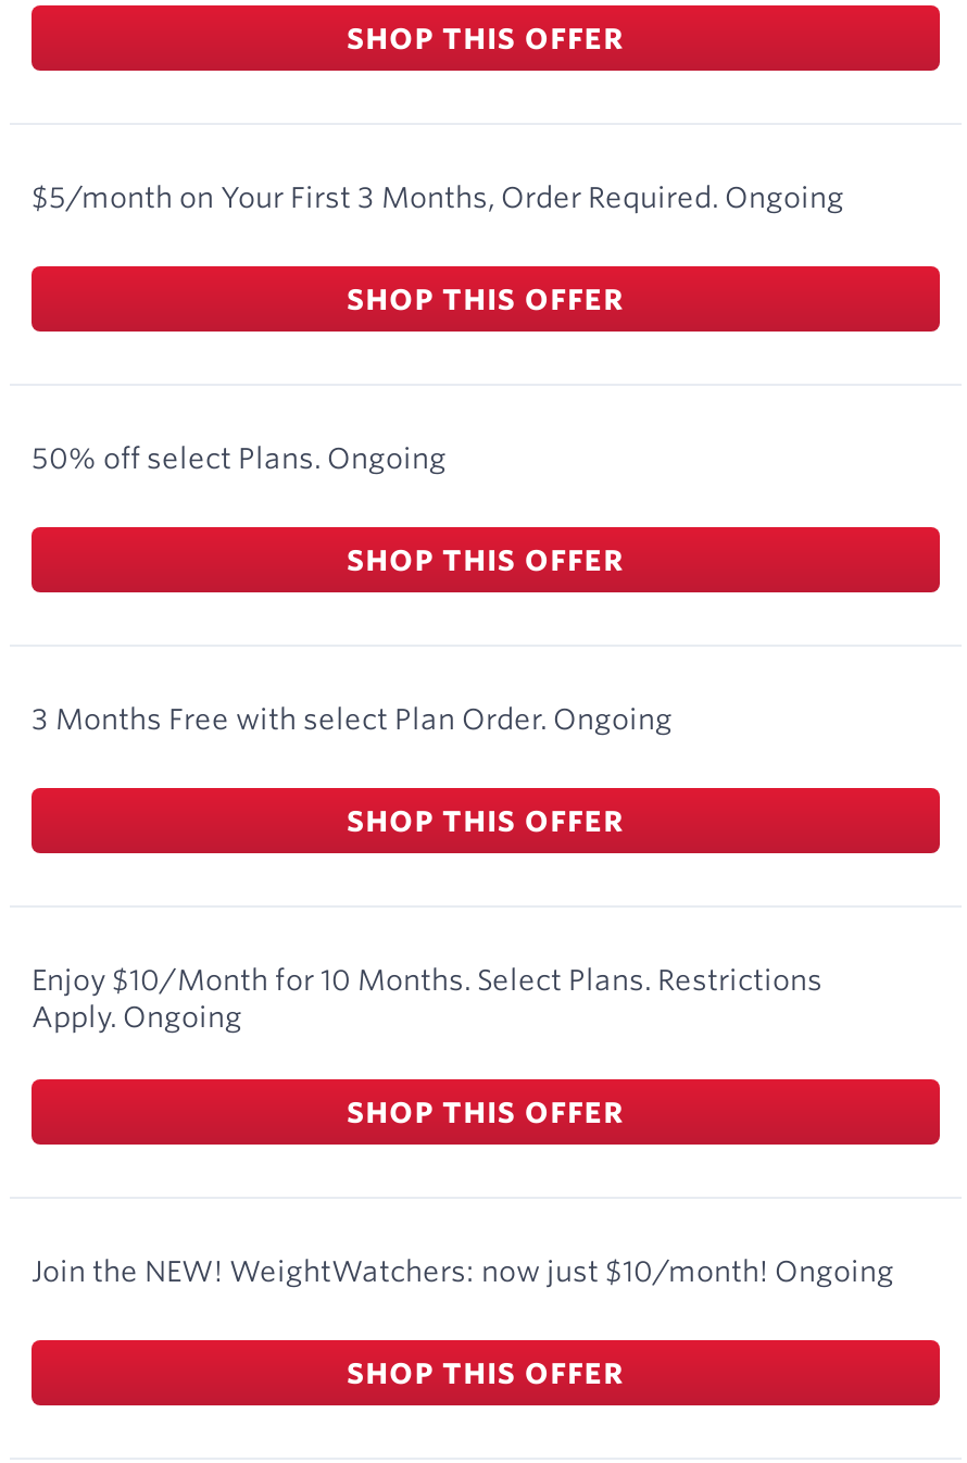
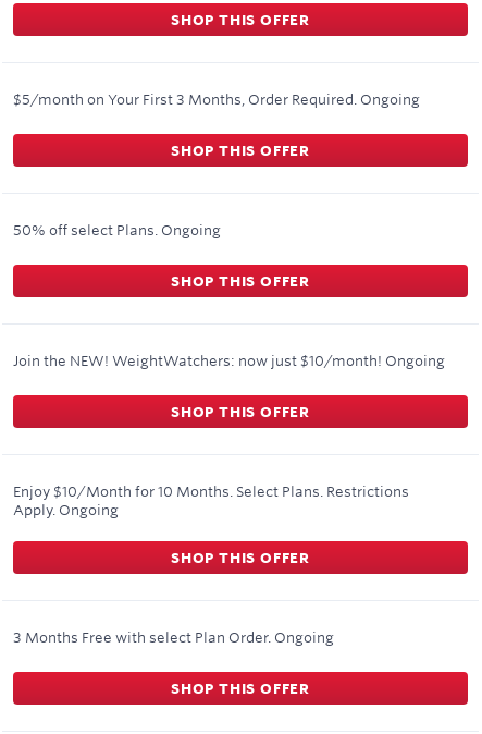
moved down: 3 Months Free with select Plan Order. Ongoing

moved up: Join the NEW! WeightWatchers: now just $10/month! Ongoing
